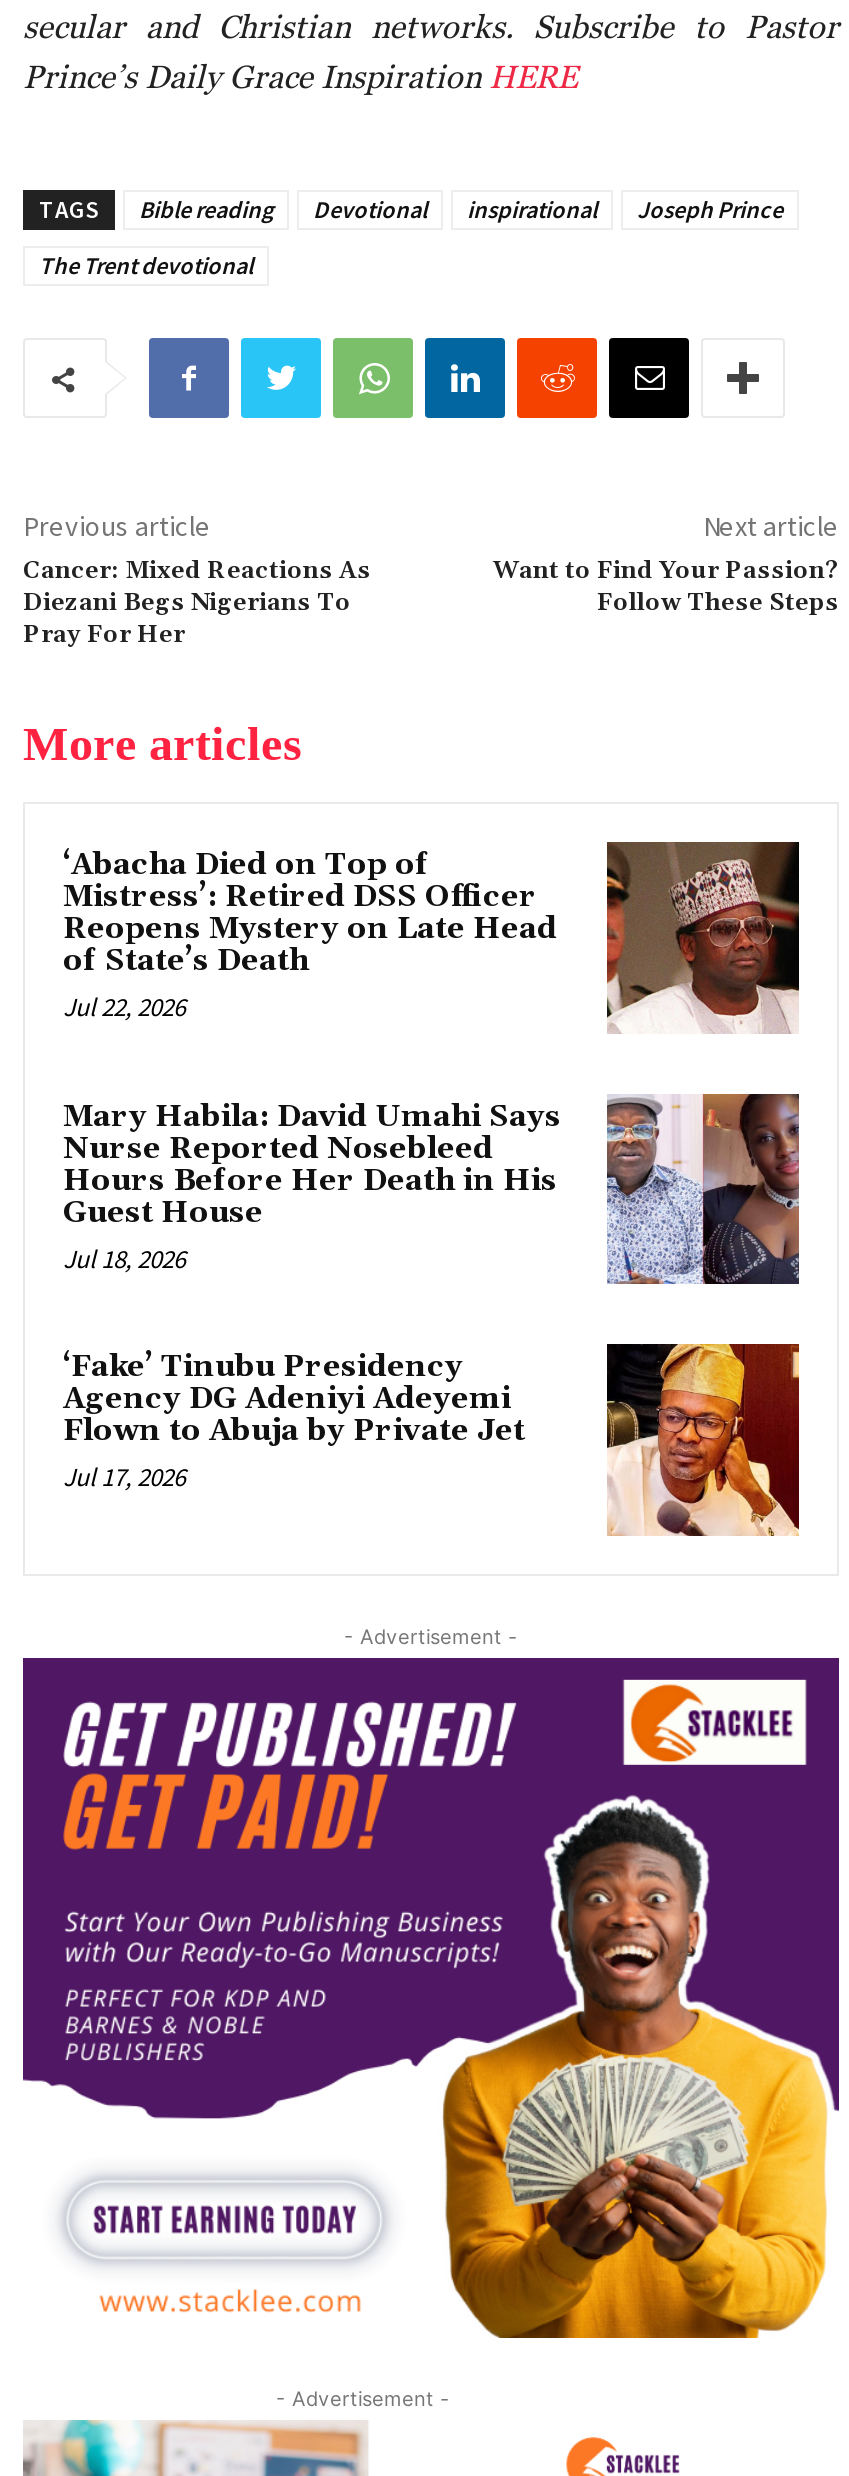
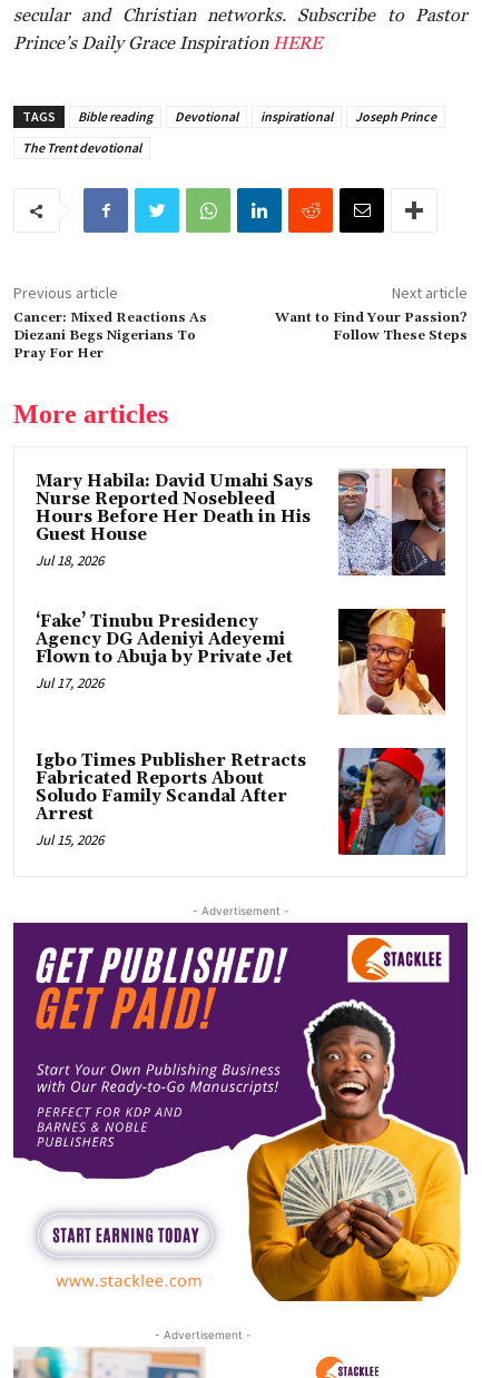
- [image]
- ‘Abacha Died on Top of
- Mistress’: Retired DSS Officer
- Reopens Mystery on Late Head
- of State’s Death
- Jul 22, 2026

moved up: [image] | Mary Habila: David Umahi Says | Nurse Reported Nosebleed | ... | Flown to Abuja by Private Jet | Jul 17, 2026

+ [image]
+ Igbo Times Publisher Retracts
+ Fabricated Reports About
+ Soludo Family Scandal After
+ Arrest
+ Jul 15, 2026
